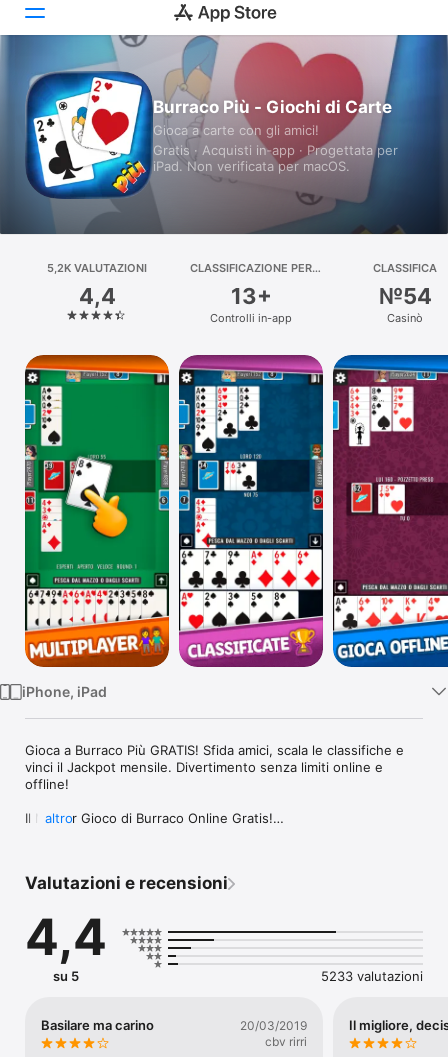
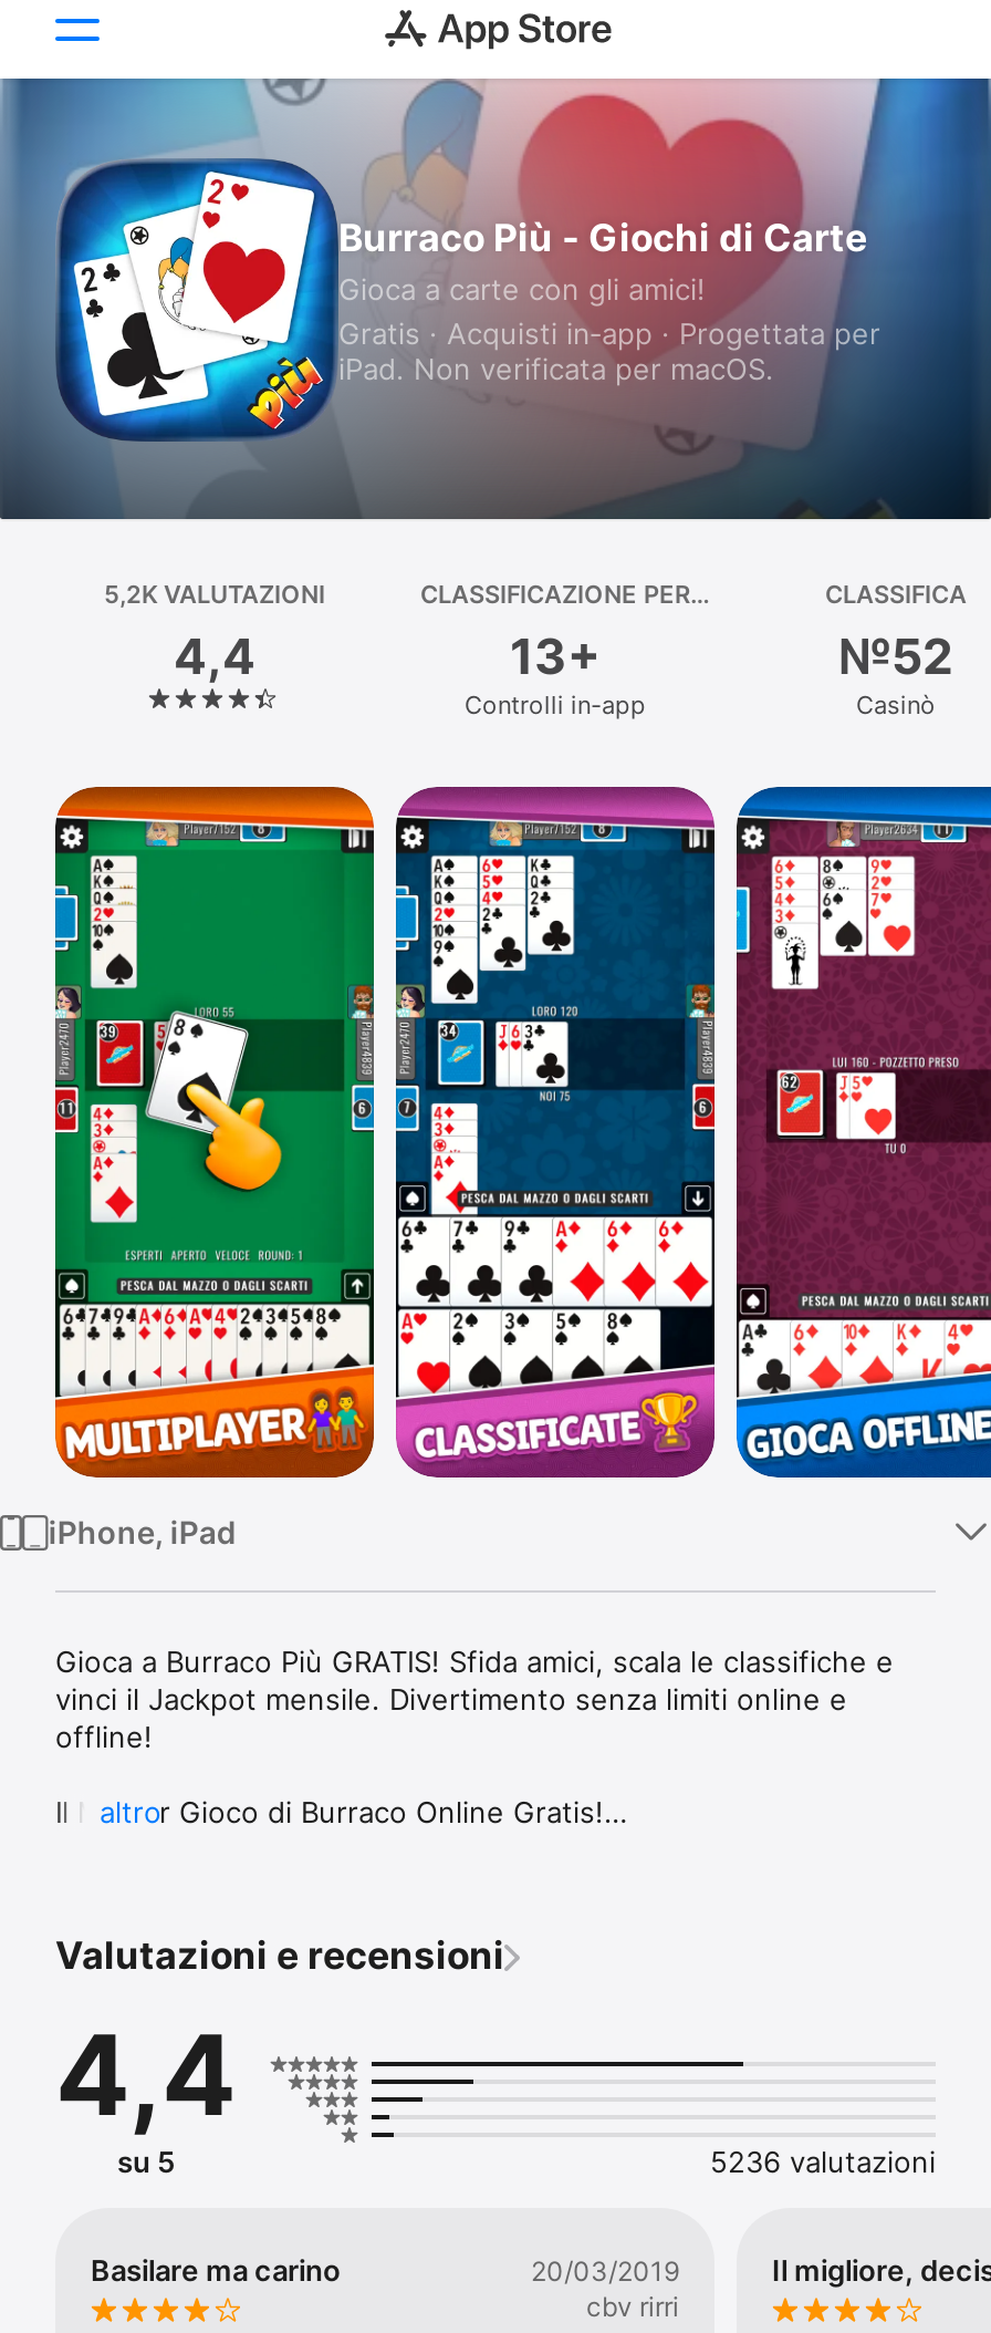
- №54
+ №52

- 5233 valutazioni
+ 5236 valutazioni
